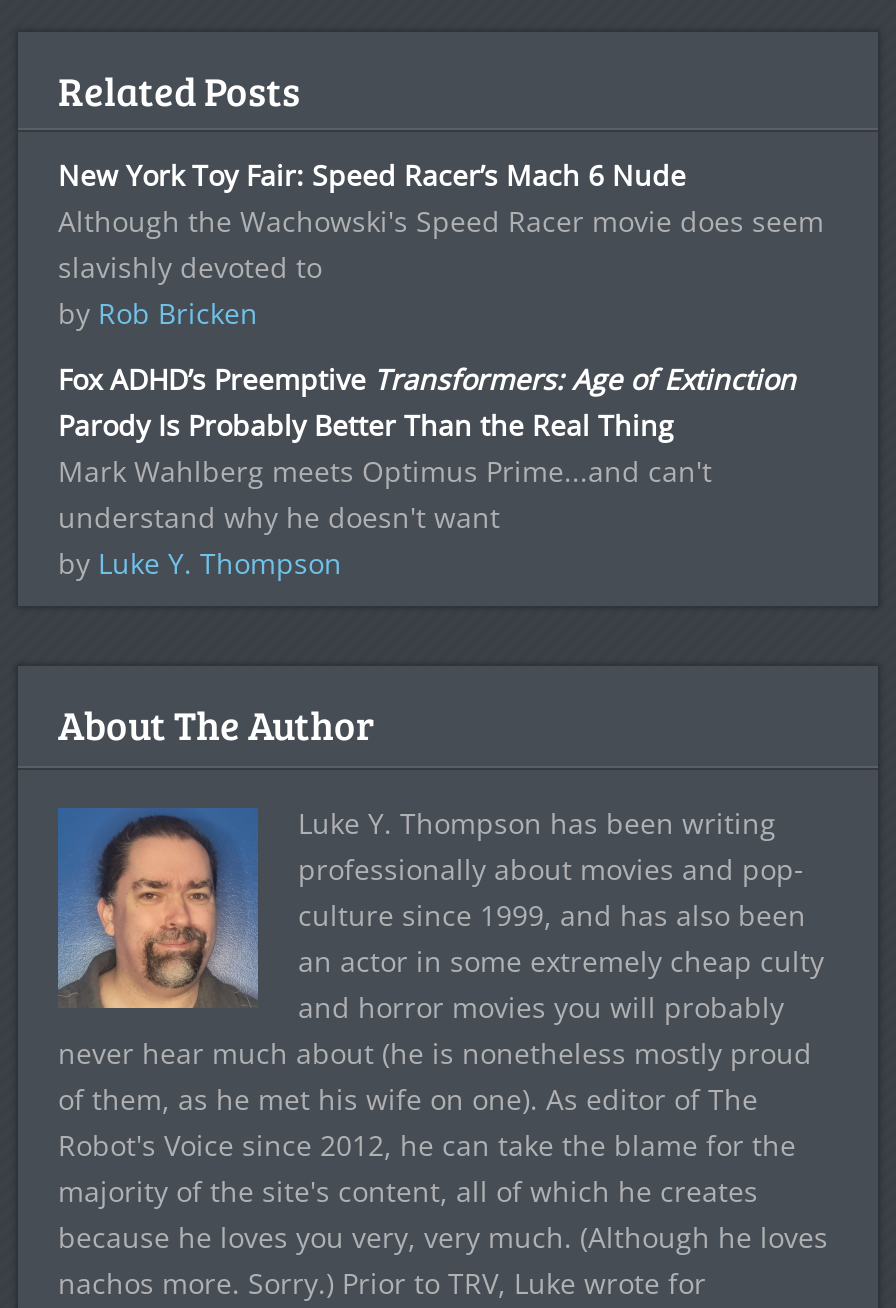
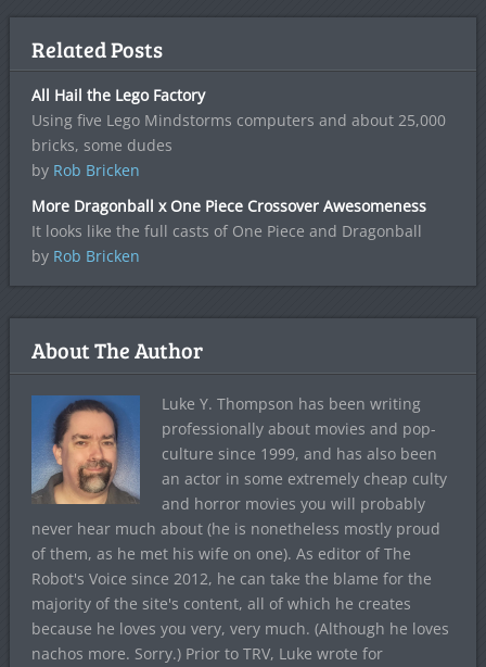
- New York Toy Fair: Speed Racer’s Mach 6 Nude
- Although the Wachowski's Speed Racer movie does seem
- slavishly devoted to
+ All Hail the Lego Factory
+ Using five Lego Mindstorms computers and about 25,000
+ bricks, some dudes

- Fox ADHD’s Preemptive Transformers: Age of Extinction
- Parody Is Probably Better Than the Real Thing
- Mark Wahlberg meets Optimus Prime...and can't
- understand why he doesn't want
- by Luke Y. Thompson
+ More Dragonball x One Piece Crossover Awesomeness
+ It looks like the full casts of One Piece and Dragonball
+ by Rob Bricken
